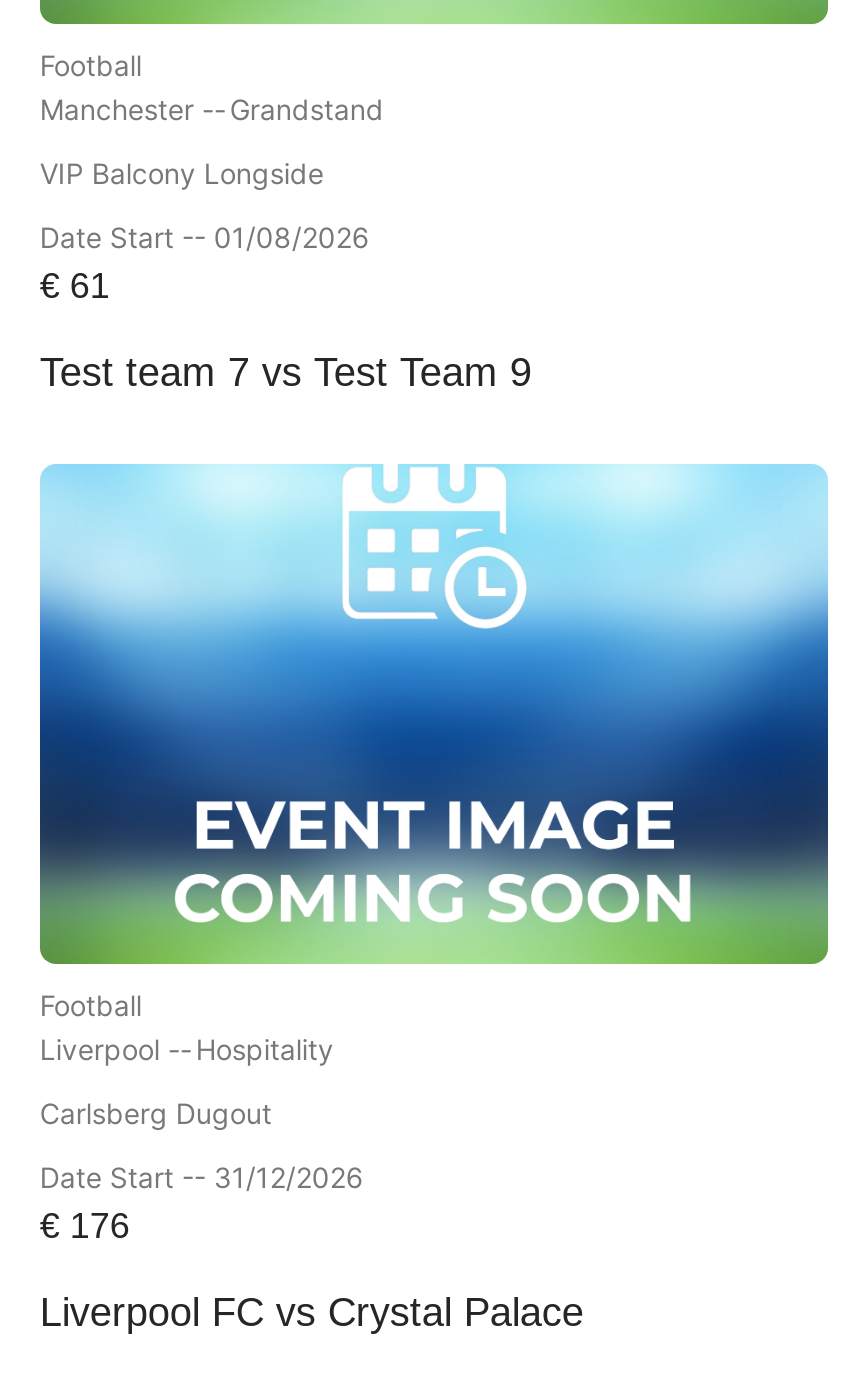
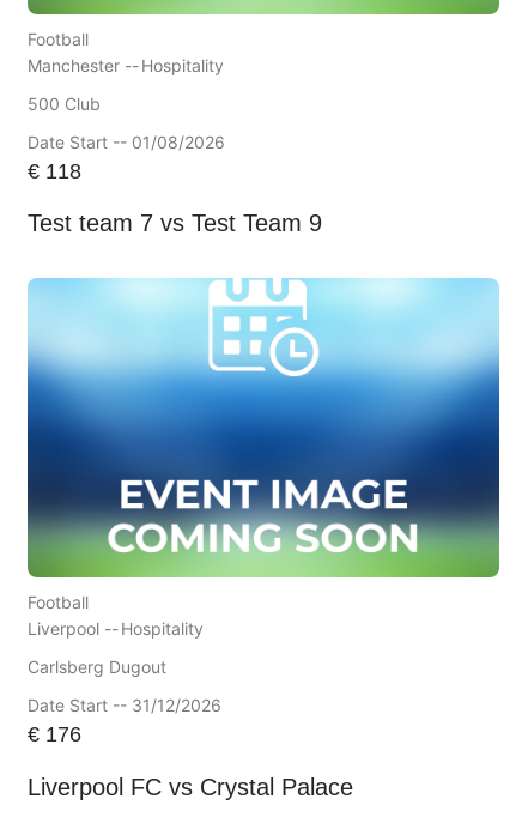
- Manchester -- Grandstand
+ Manchester -- Hospitality

- VIP Balcony Longside
+ 500 Club

- €61
+ €118
